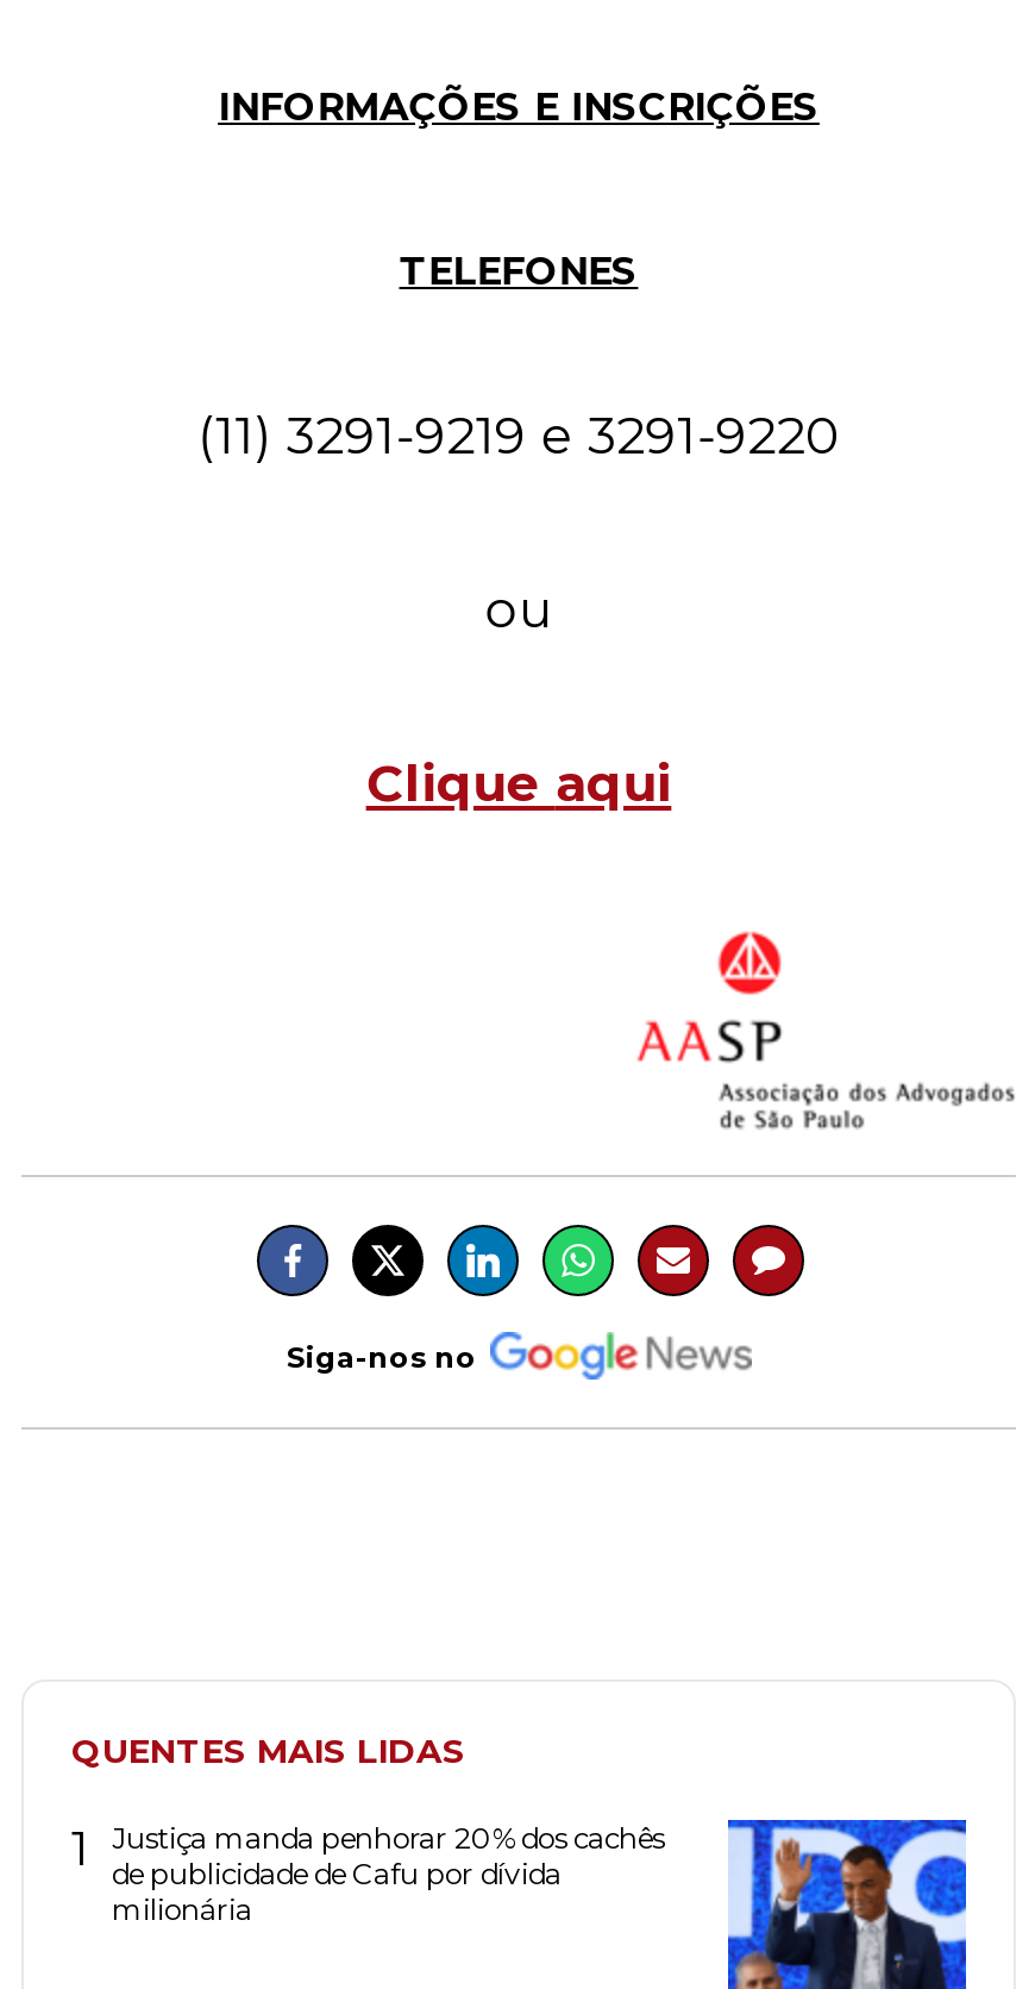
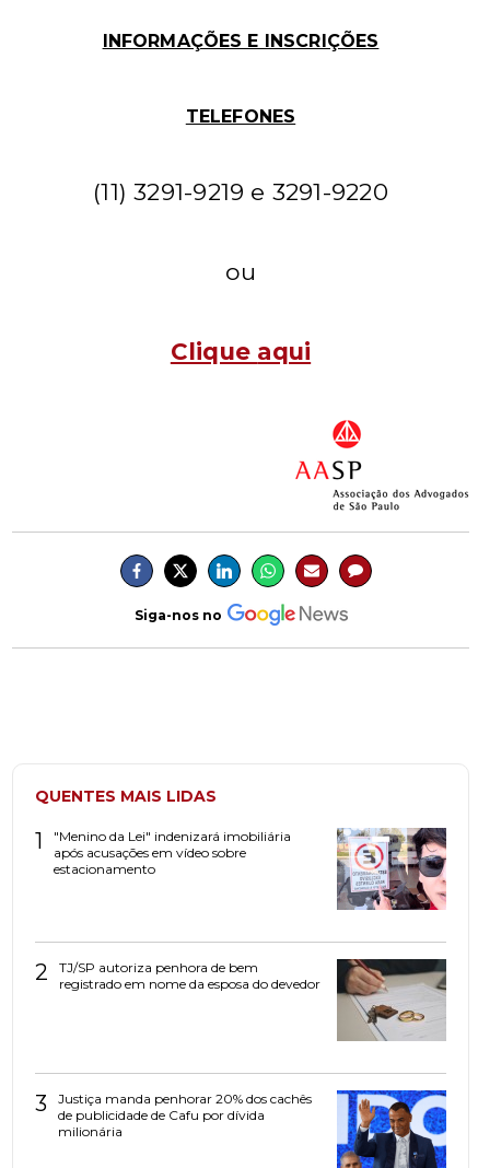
+ [image]

+ 3

+ [image]
+ 2
+ TJ/SP autoriza penhora de bem
+ registrado em nome da esposa do devedor

+ "Menino da Lei" indenizará imobiliária
+ após acusações em vídeo sobre
+ estacionamento
